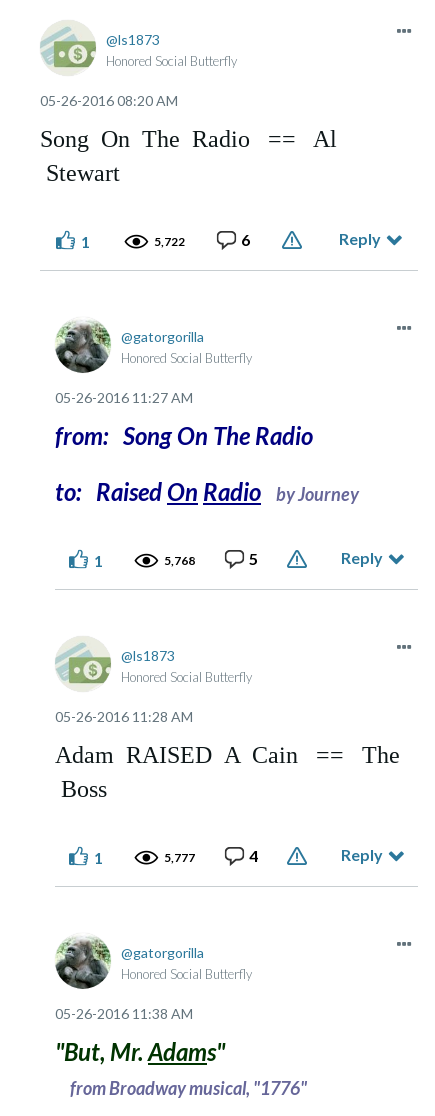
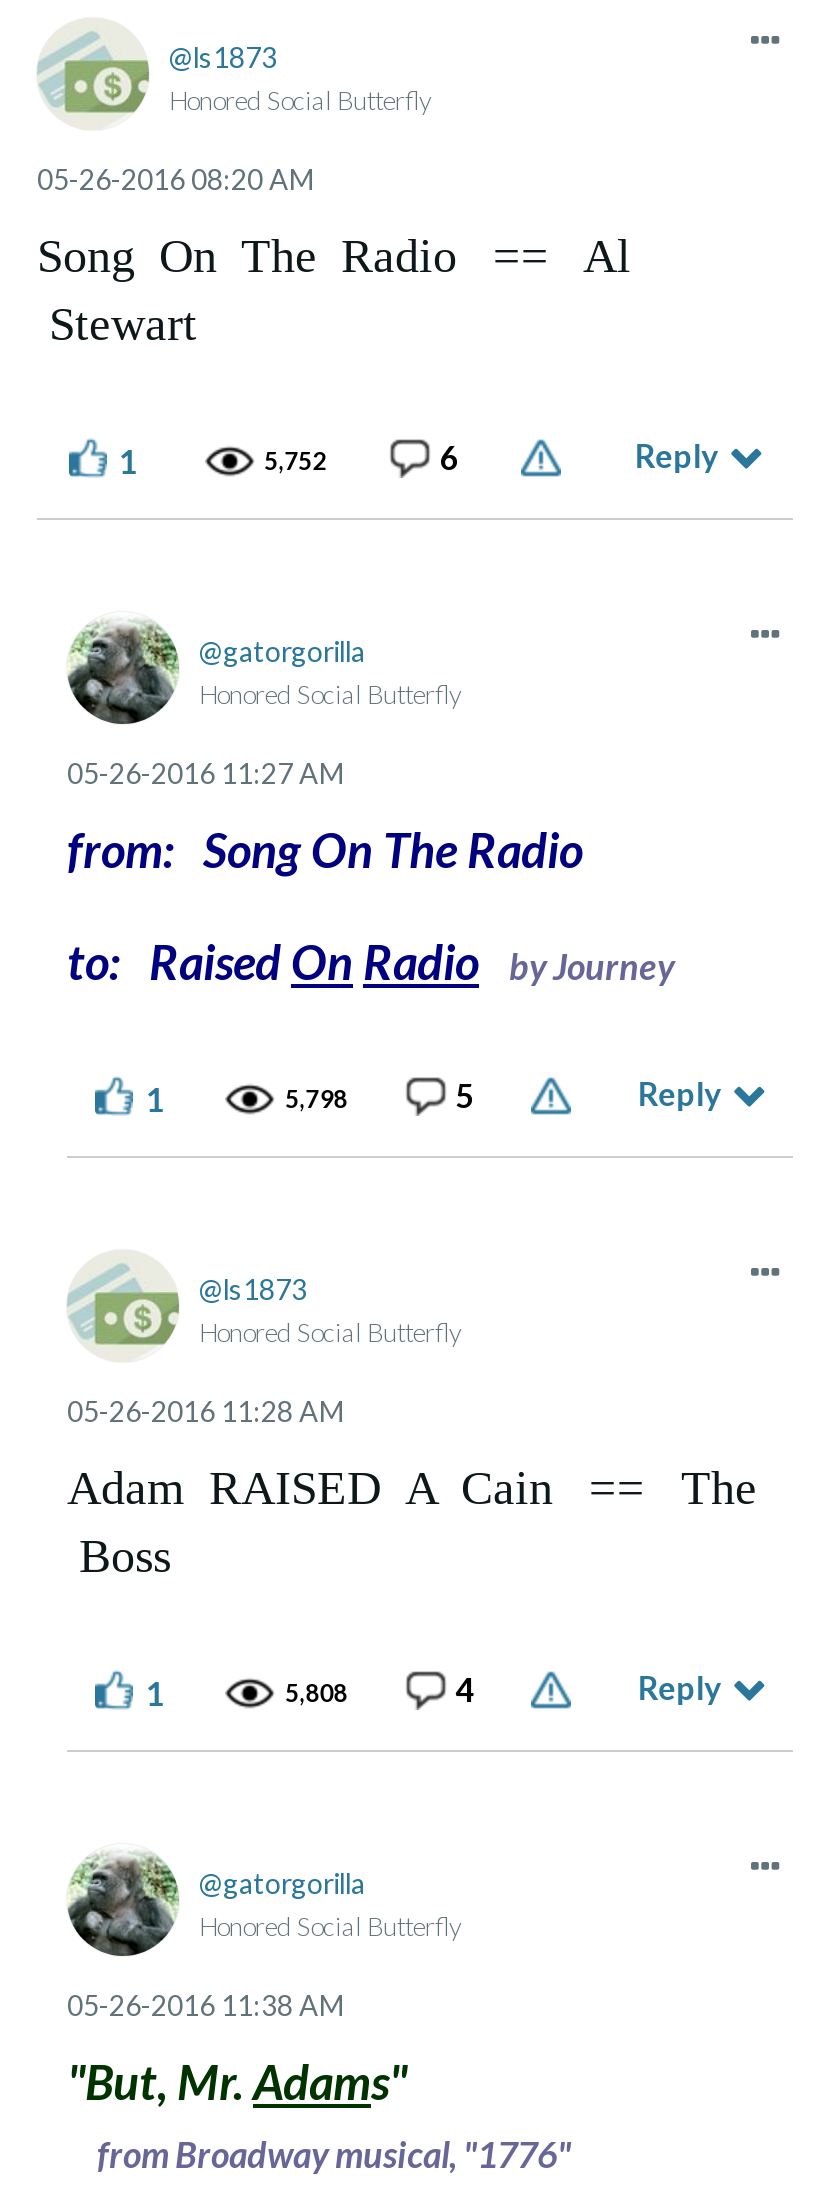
- 5,722
+ 5,752

- 5,768
+ 5,798

- 5,777
+ 5,808
